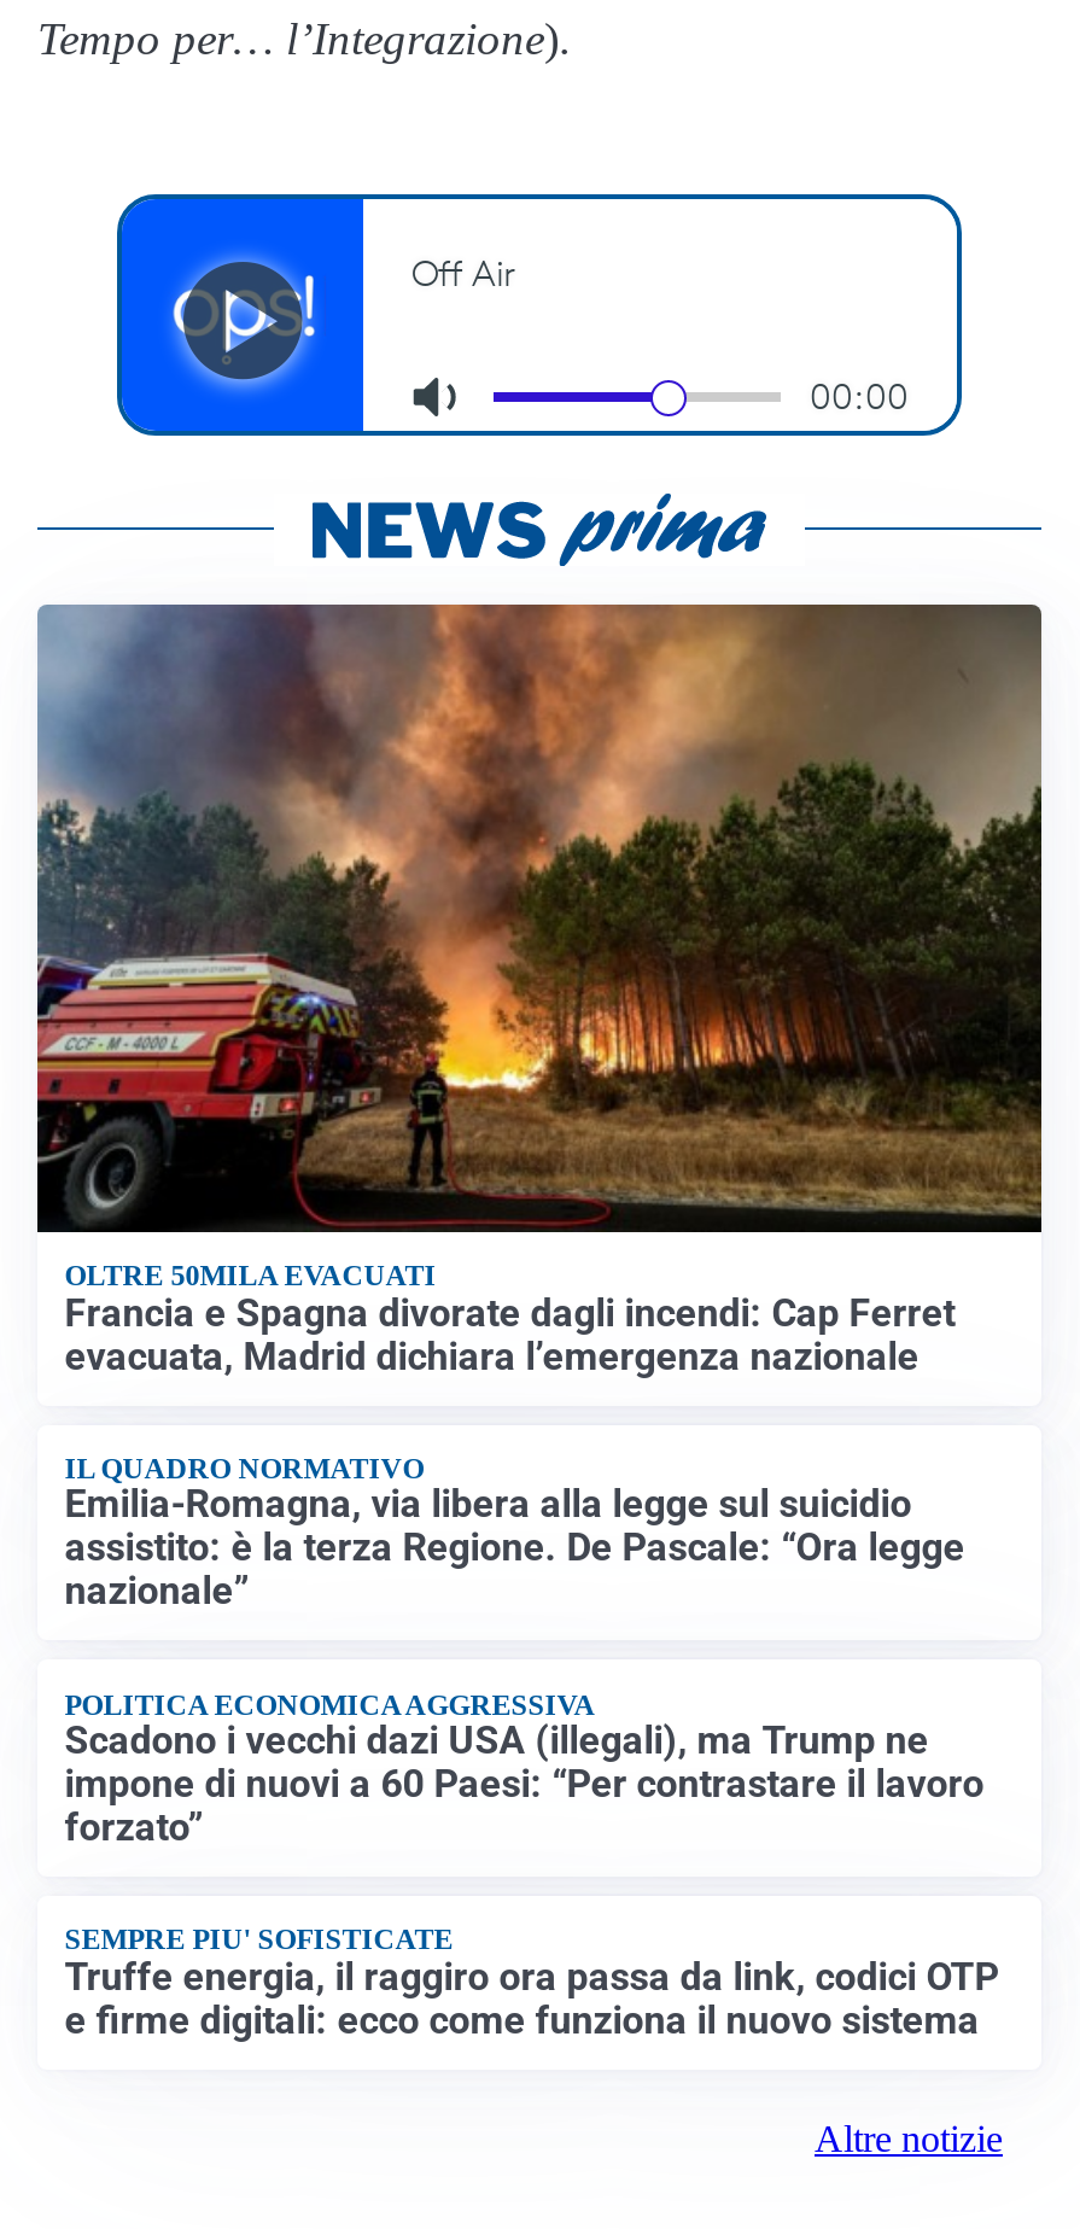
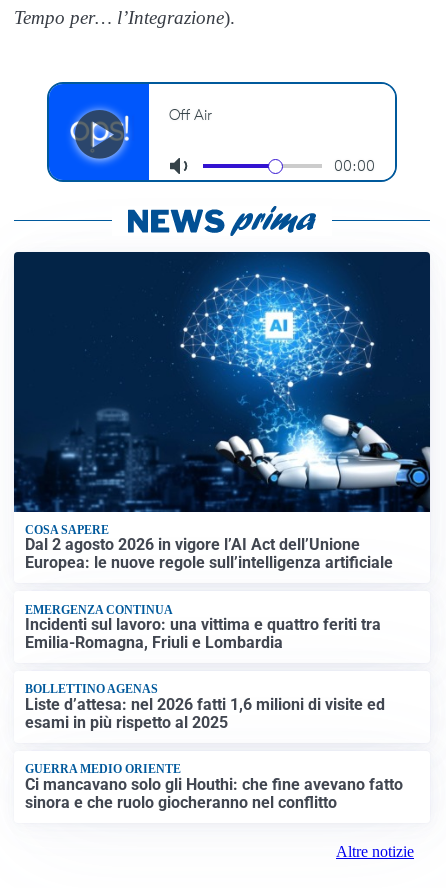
- [image]
- OLTRE 50MILA EVACUATI
- Francia e Spagna divorate dagli incendi: Cap Ferret
- evacuata, Madrid dichiara l’emergenza nazionale
+ [image]
+ COSA SAPERE
+ Dal 2 agosto 2026 in vigore l’AI Act dell’Unione
+ Europea: le nuove regole sull’intelligenza artificiale

- IL QUADRO NORMATIVO
- Emilia-Romagna, via libera alla legge sul suicidio
- assistito: è la terza Regione. De Pascale: “Ora legge
- nazionale”
+ EMERGENZA CONTINUA
+ Incidenti sul lavoro: una vittima e quattro feriti tra
+ Emilia-Romagna, Friuli e Lombardia

- POLITICA ECONOMICA AGGRESSIVA
- Scadono i vecchi dazi USA (illegali), ma Trump ne
- impone di nuovi a 60 Paesi: “Per contrastare il lavoro
- forzato”
+ BOLLETTINO AGENAS
+ Liste d’attesa: nel 2026 fatti 1,6 milioni di visite ed
+ esami in più rispetto al 2025

- SEMPRE PIU' SOFISTICATE
- Truffe energia, il raggiro ora passa da link, codici OTP
- e firme digitali: ecco come funziona il nuovo sistema
+ GUERRA MEDIO ORIENTE
+ Ci mancavano solo gli Houthi: che fine avevano fatto
+ sinora e che ruolo giocheranno nel conflitto
